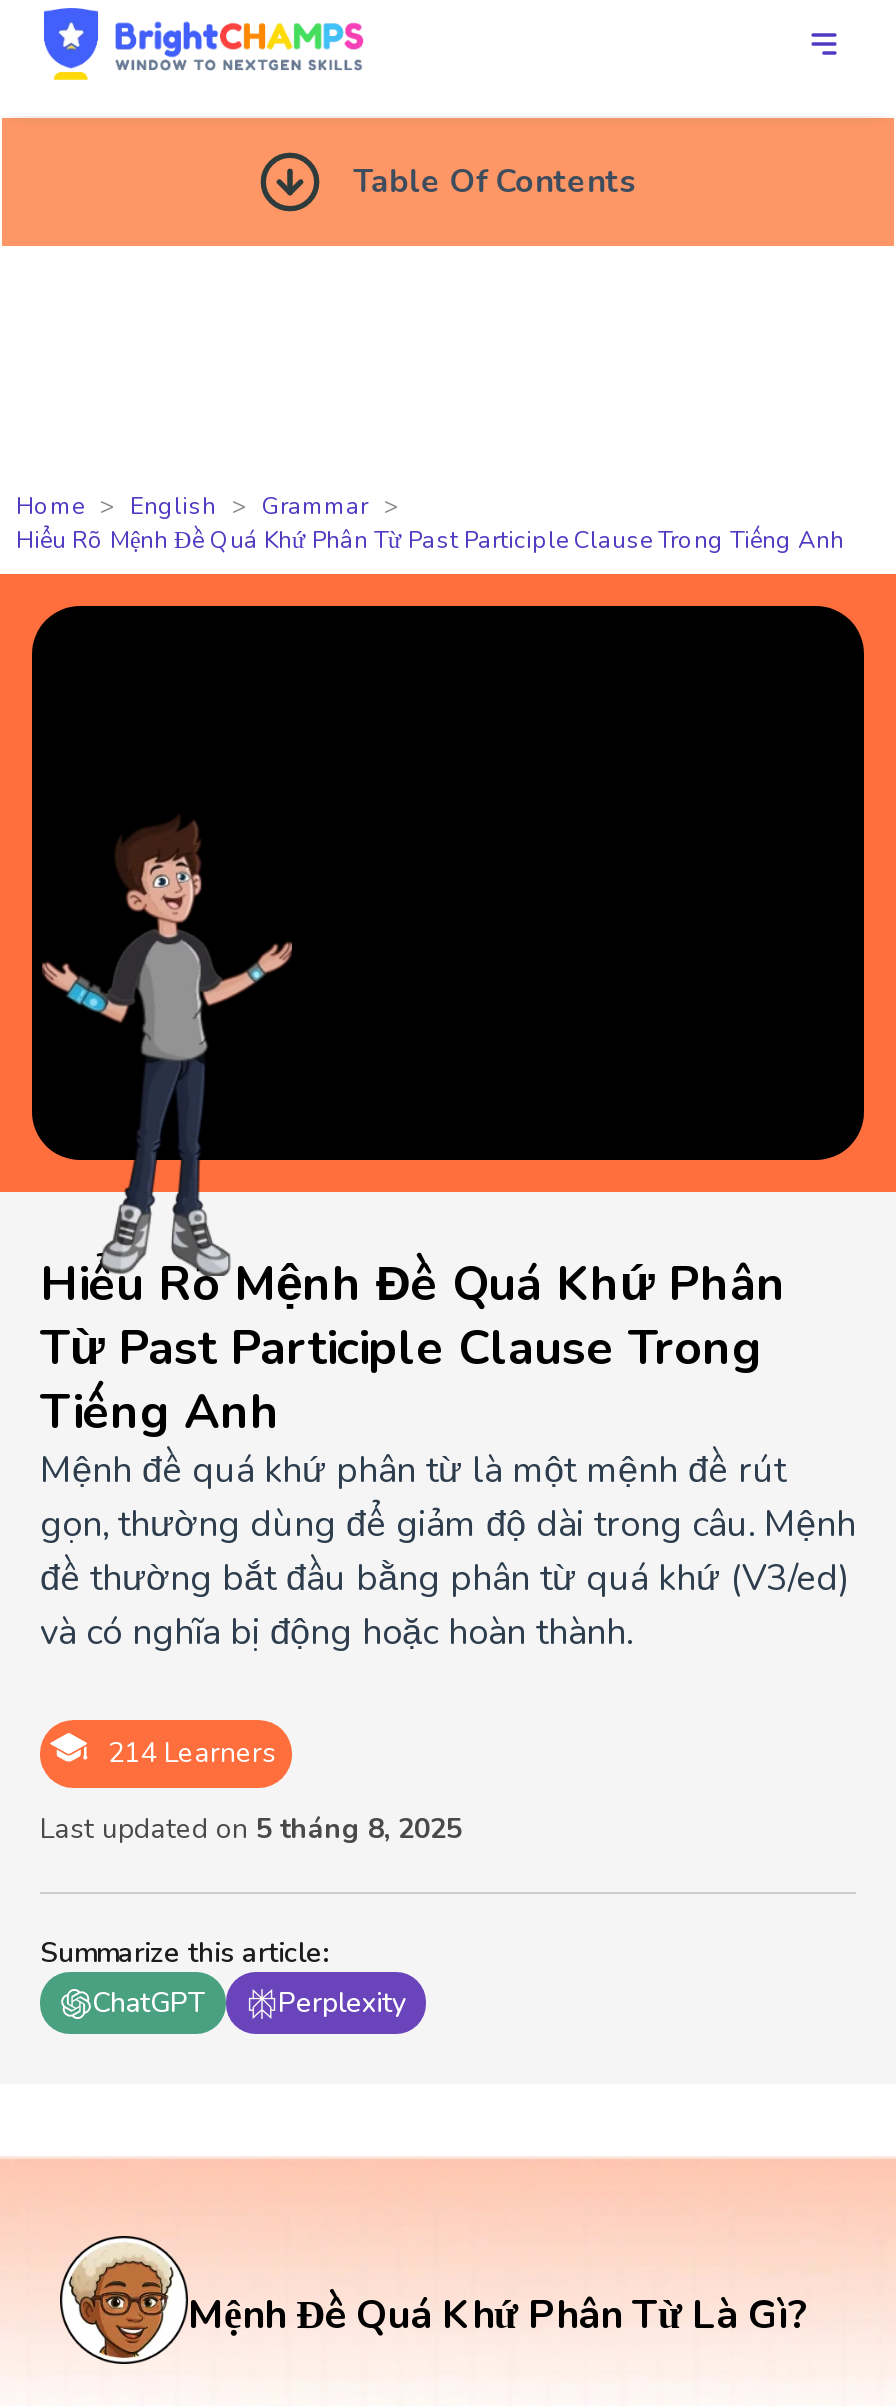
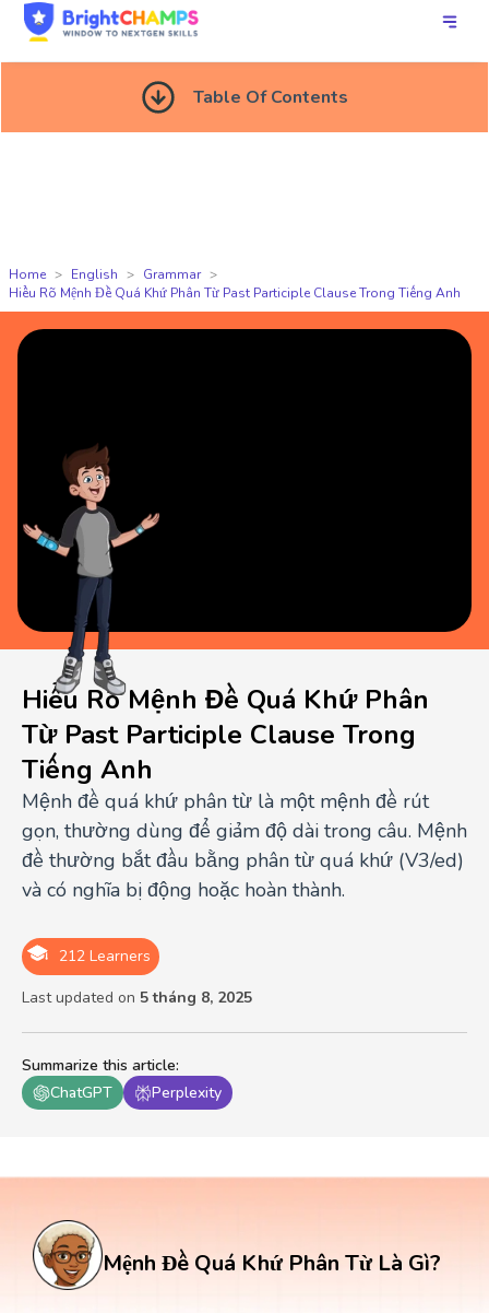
- 214 Learners
+ 212 Learners
